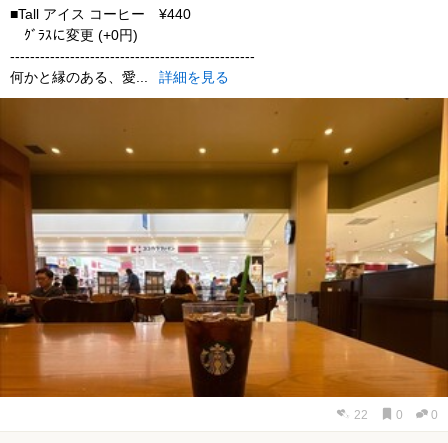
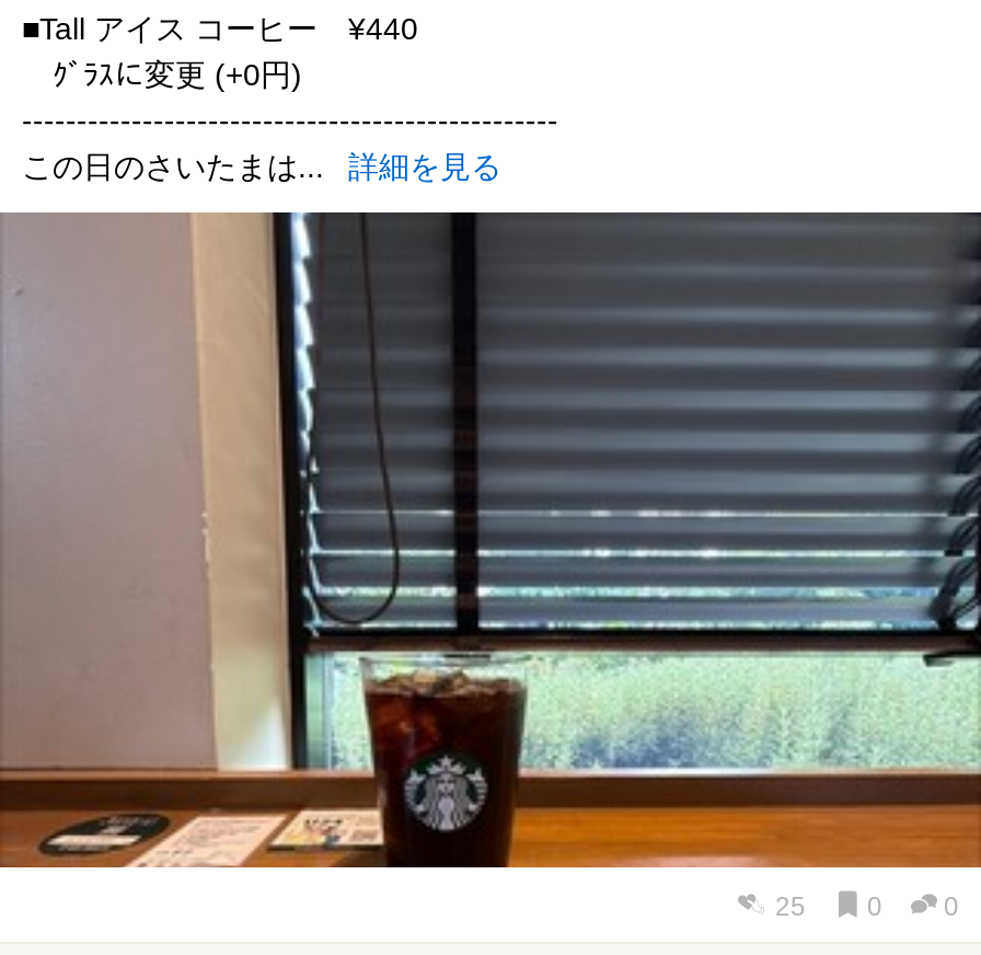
- 何かと縁のある、愛... 詳細を見る
+ この日のさいたまは... 詳細を見る

- [image]
- 22
+ [image]
+ 25
